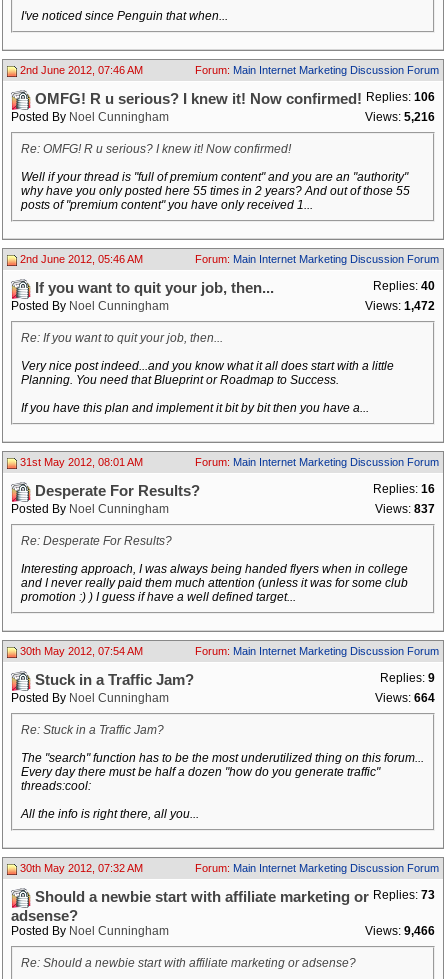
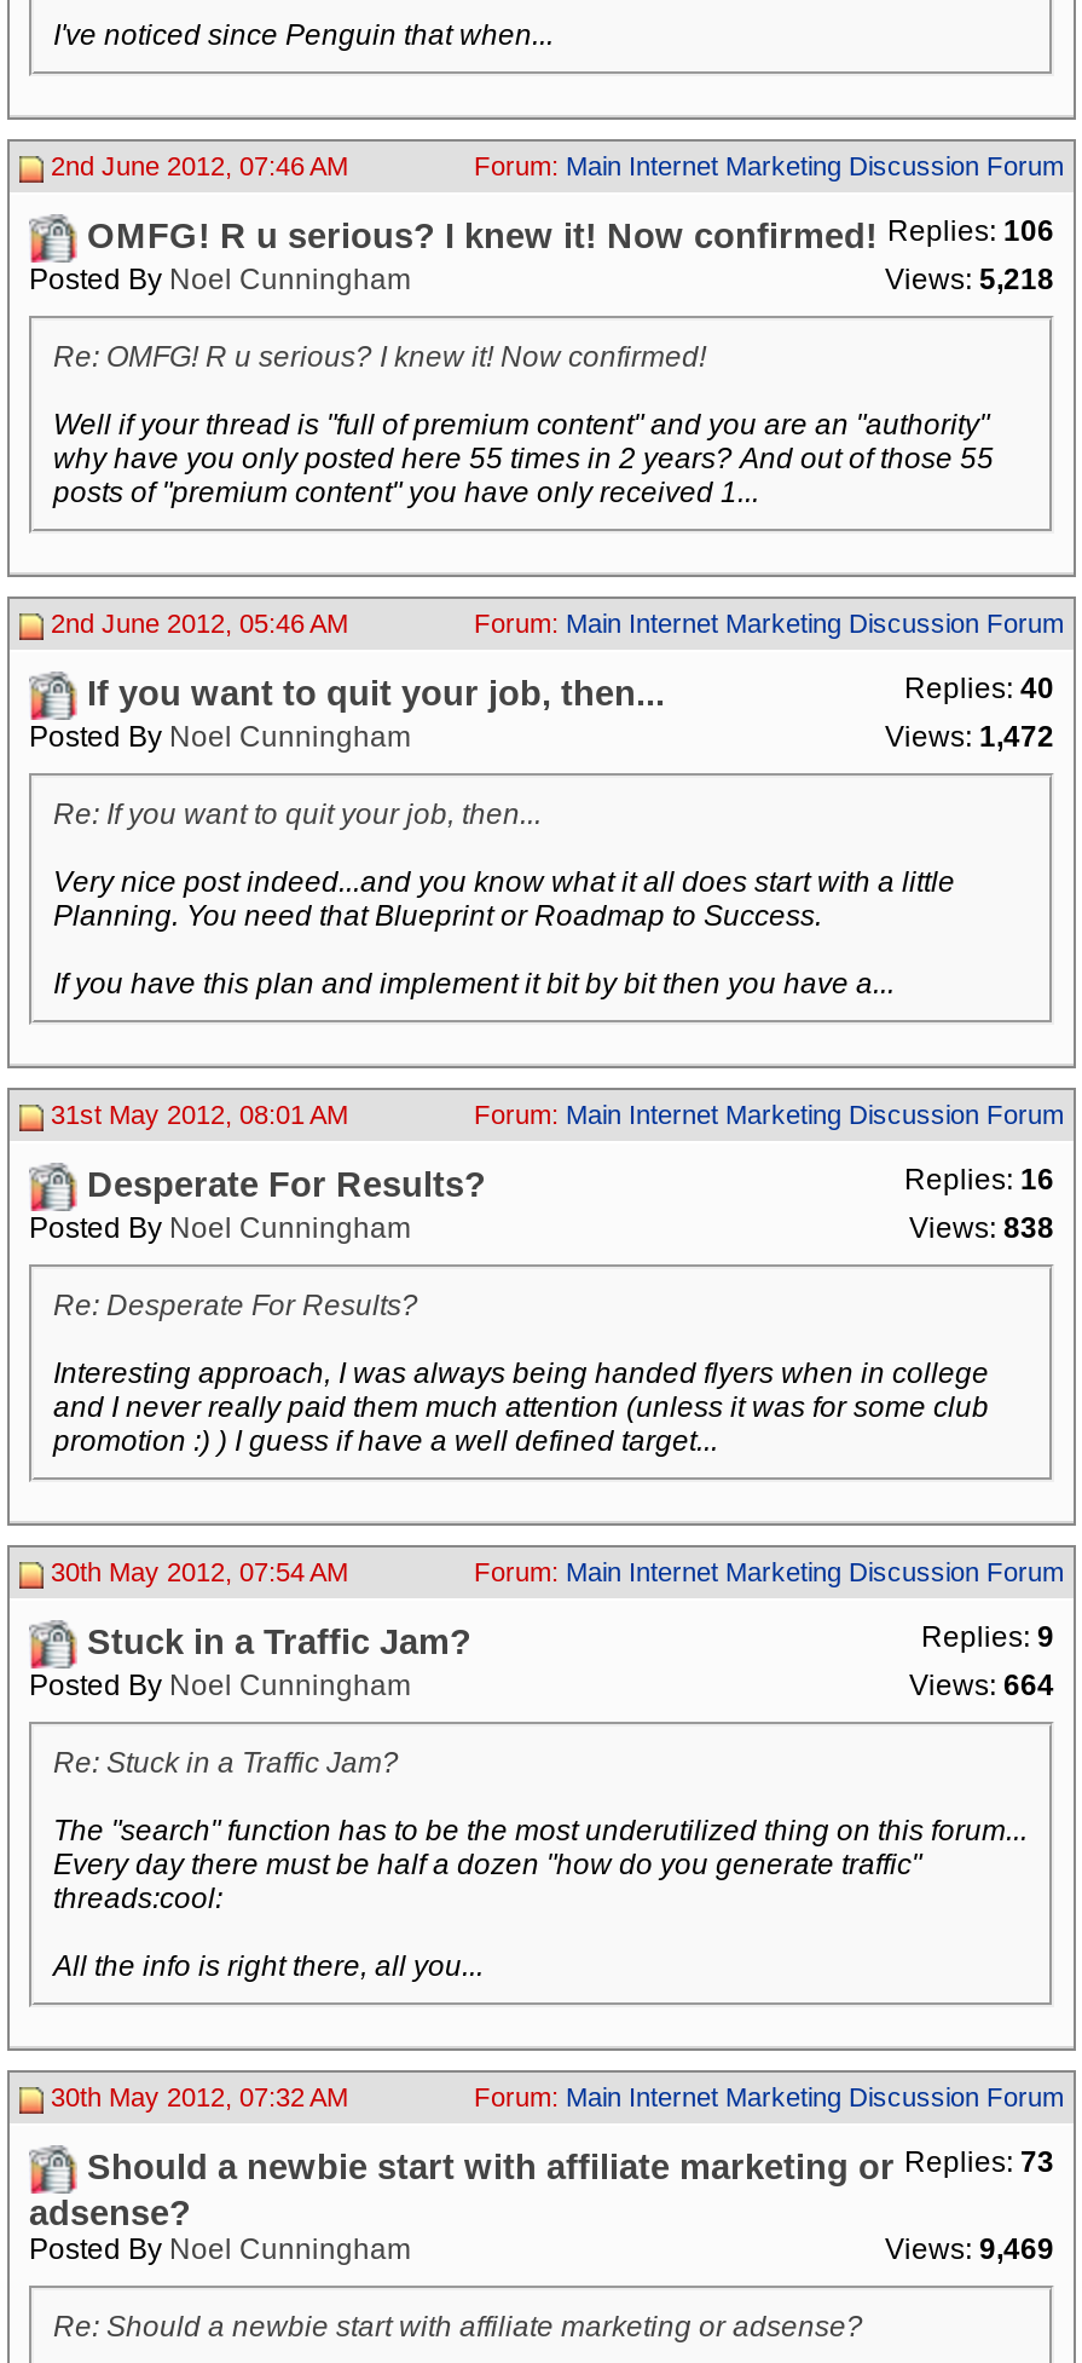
- Views: 5,216
+ Views: 5,218

- Views: 837
+ Views: 838

- Views: 9,466
+ Views: 9,469
